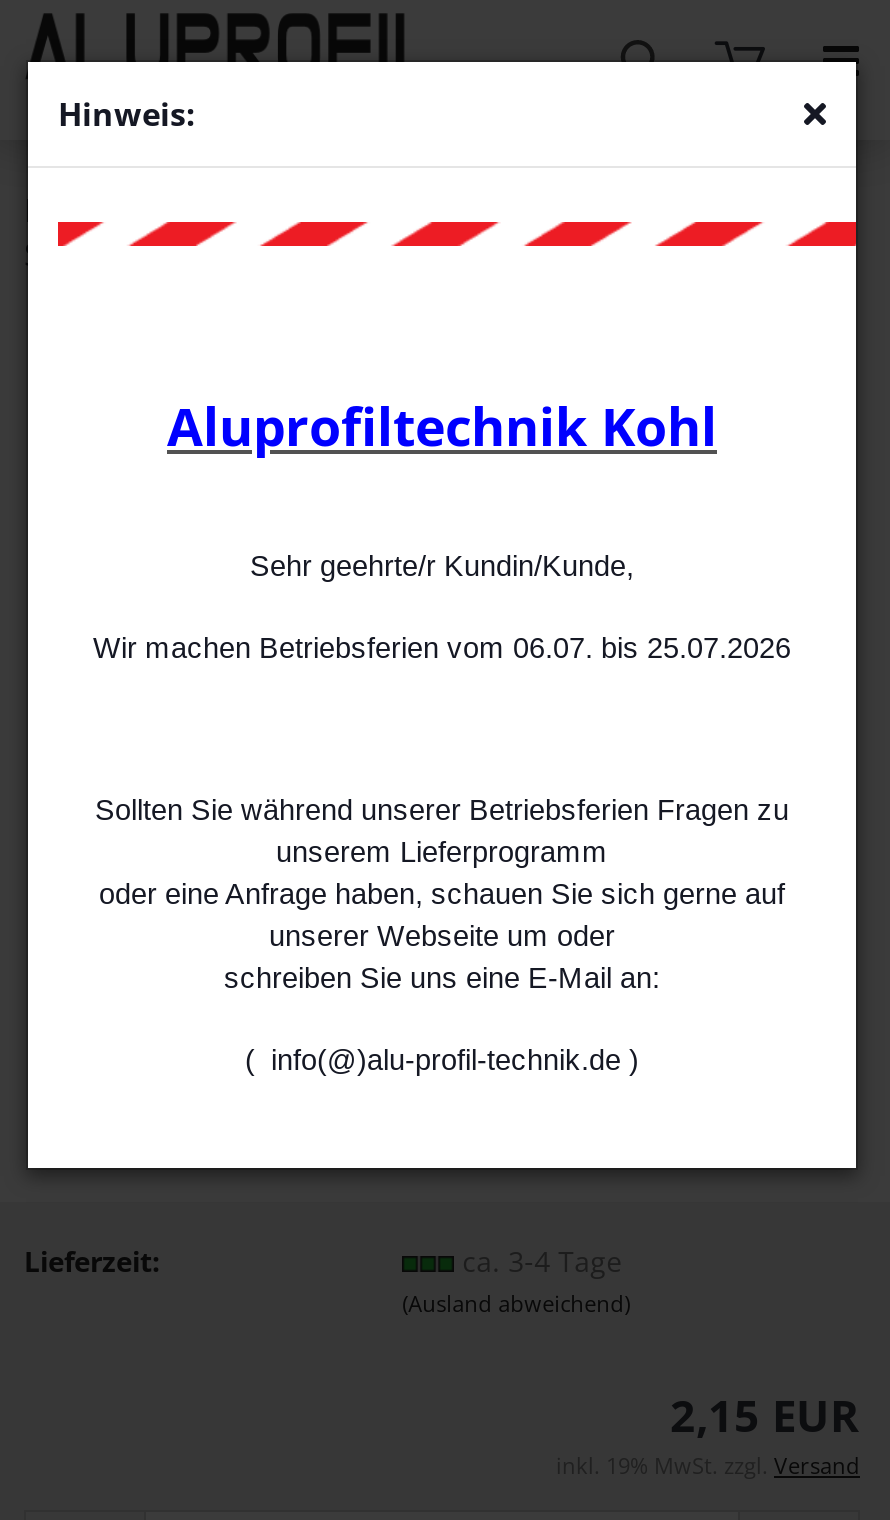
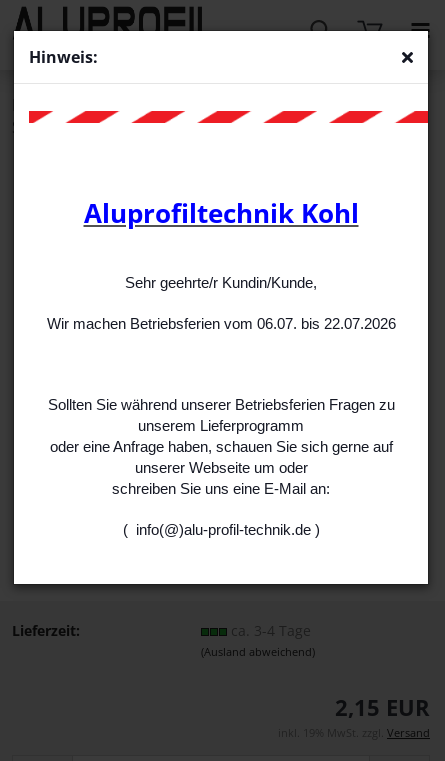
- Wir machen Betriebsferien vom 06.07. bis 25.07.2026
+ Wir machen Betriebsferien vom 06.07. bis 22.07.2026
